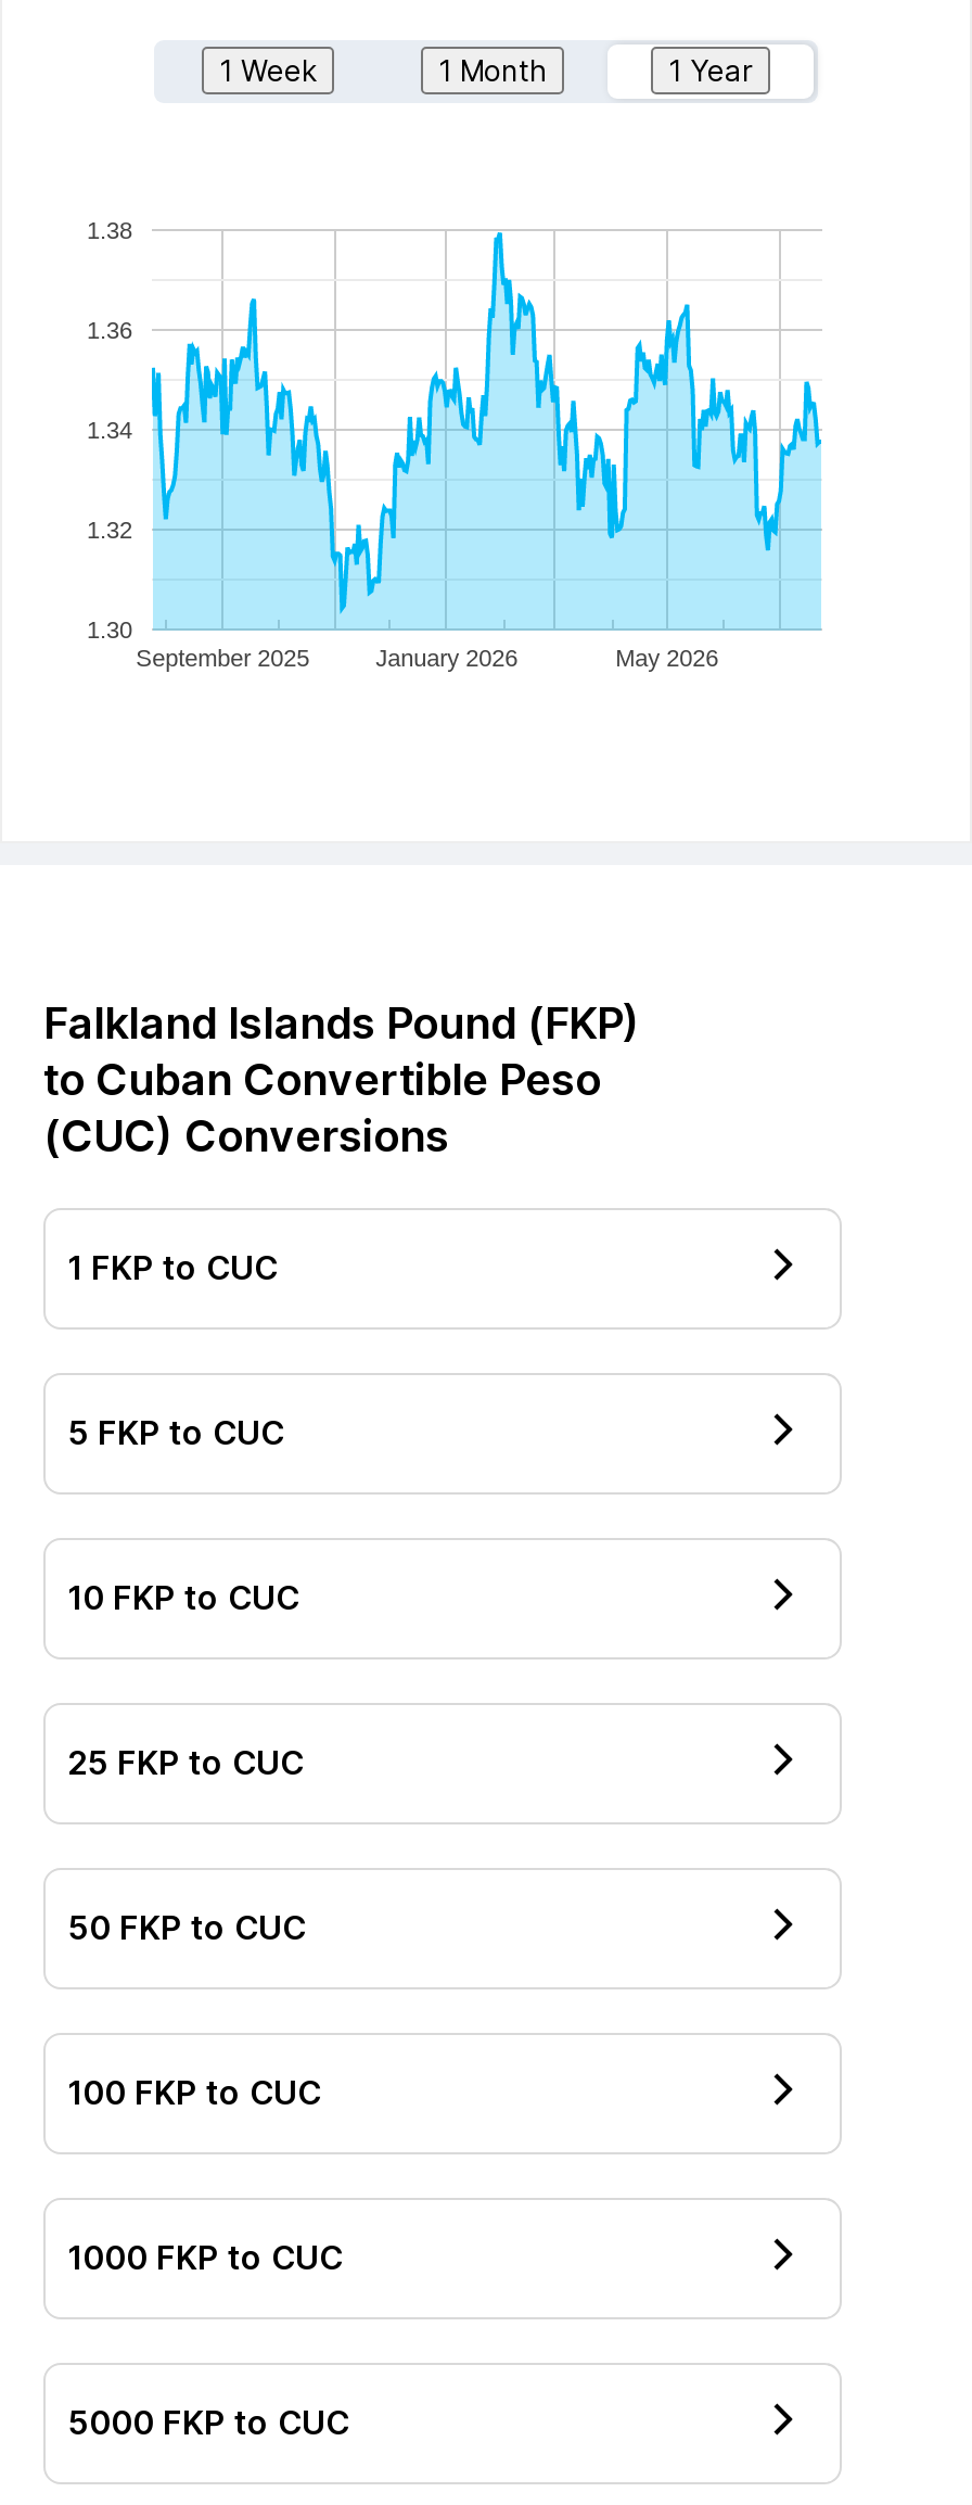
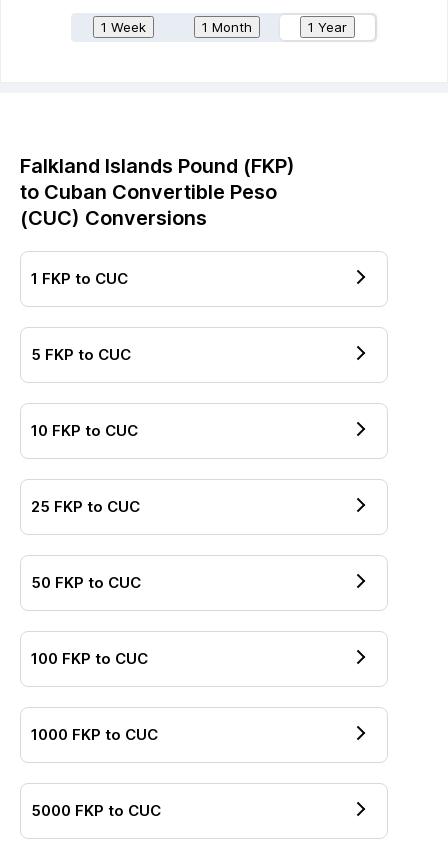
- 1.38

- [image]
- September 2025
- January 2026
- May 2026

- 1.36

- 1.34

- 1.32

- 1.30
